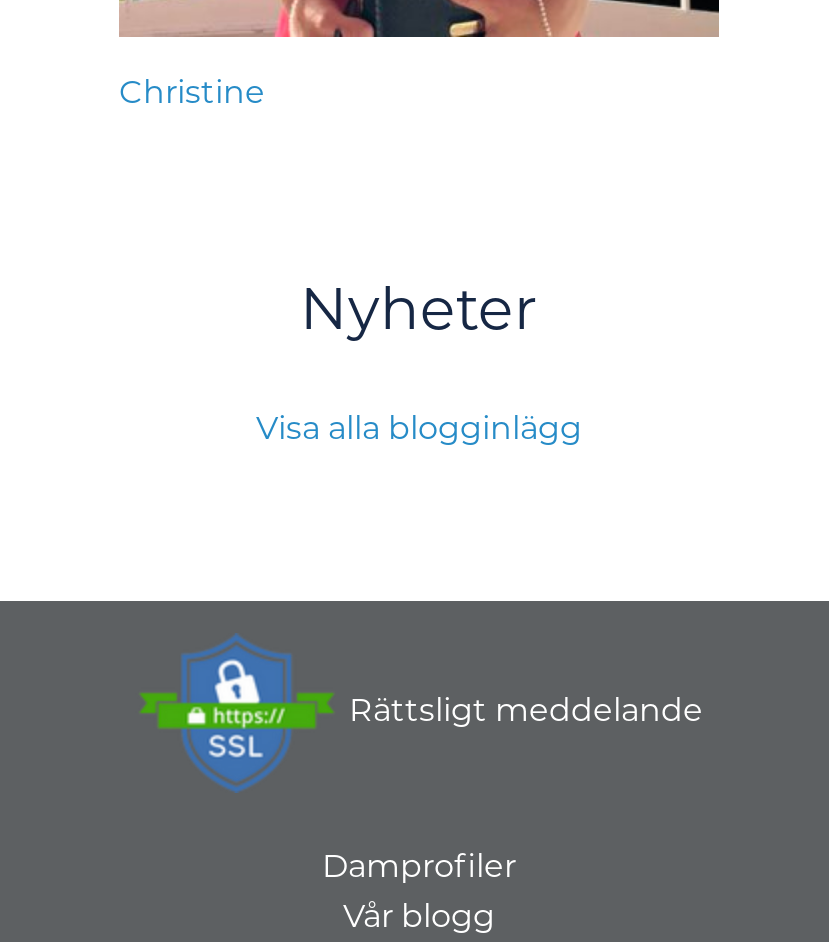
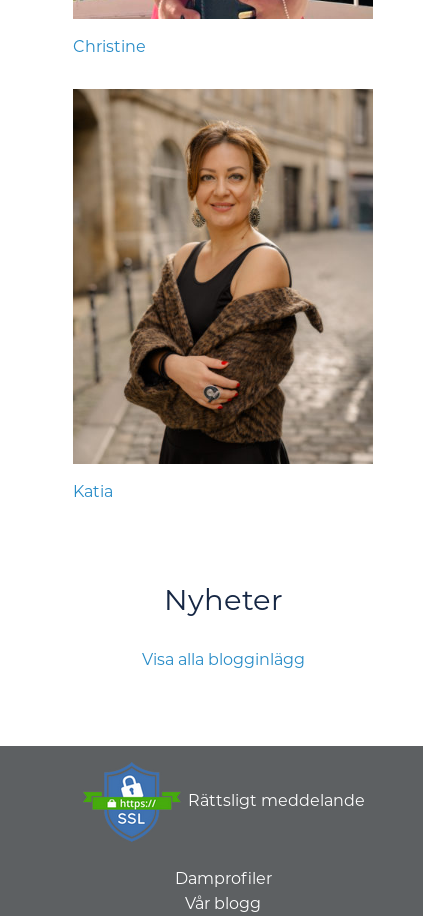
+ [image]
+ Katia
